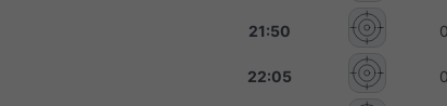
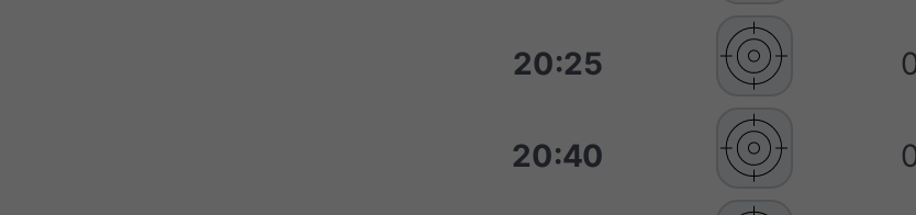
- 21:50
+ 20:25

- 22:05
+ 20:40
